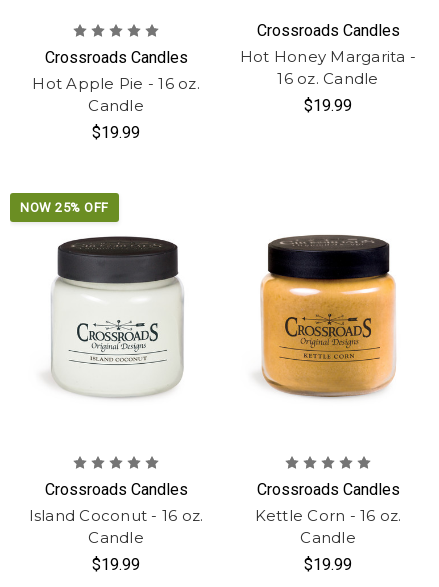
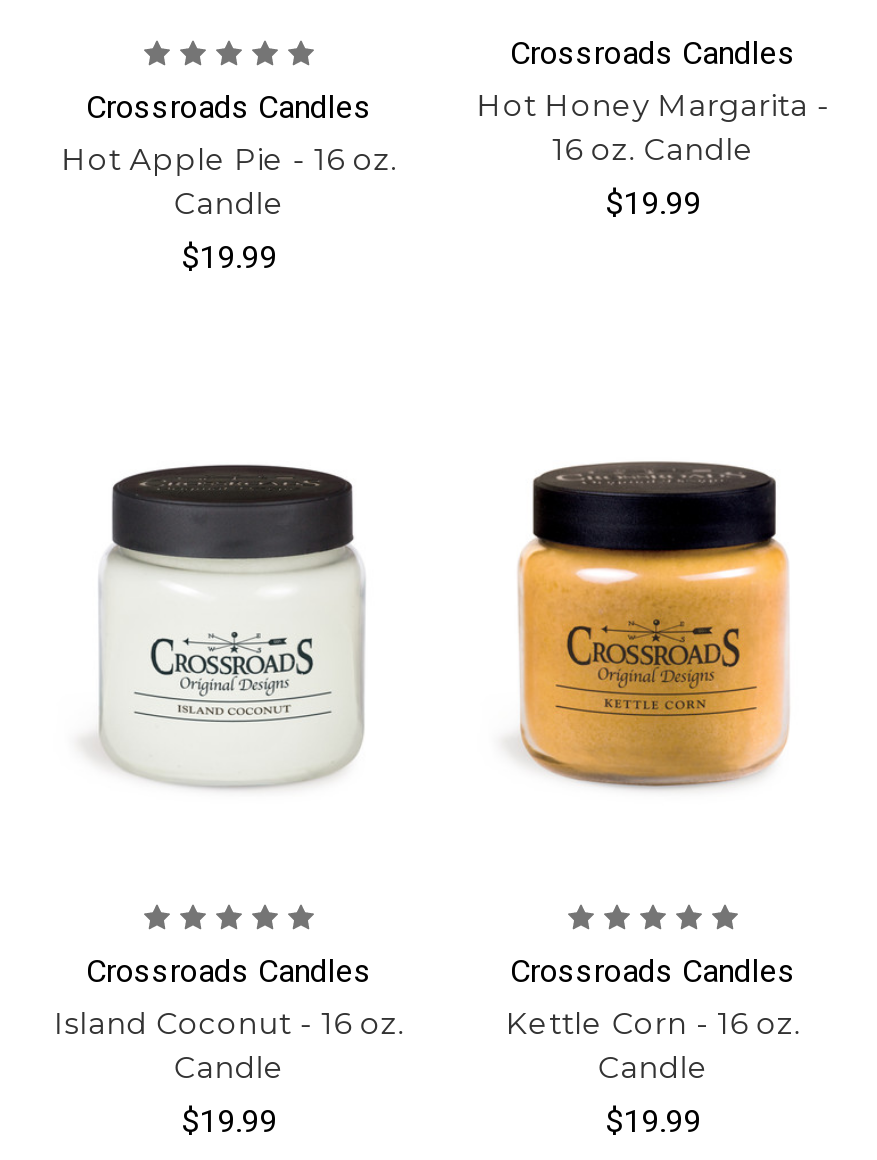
- NOW 25% OFF
